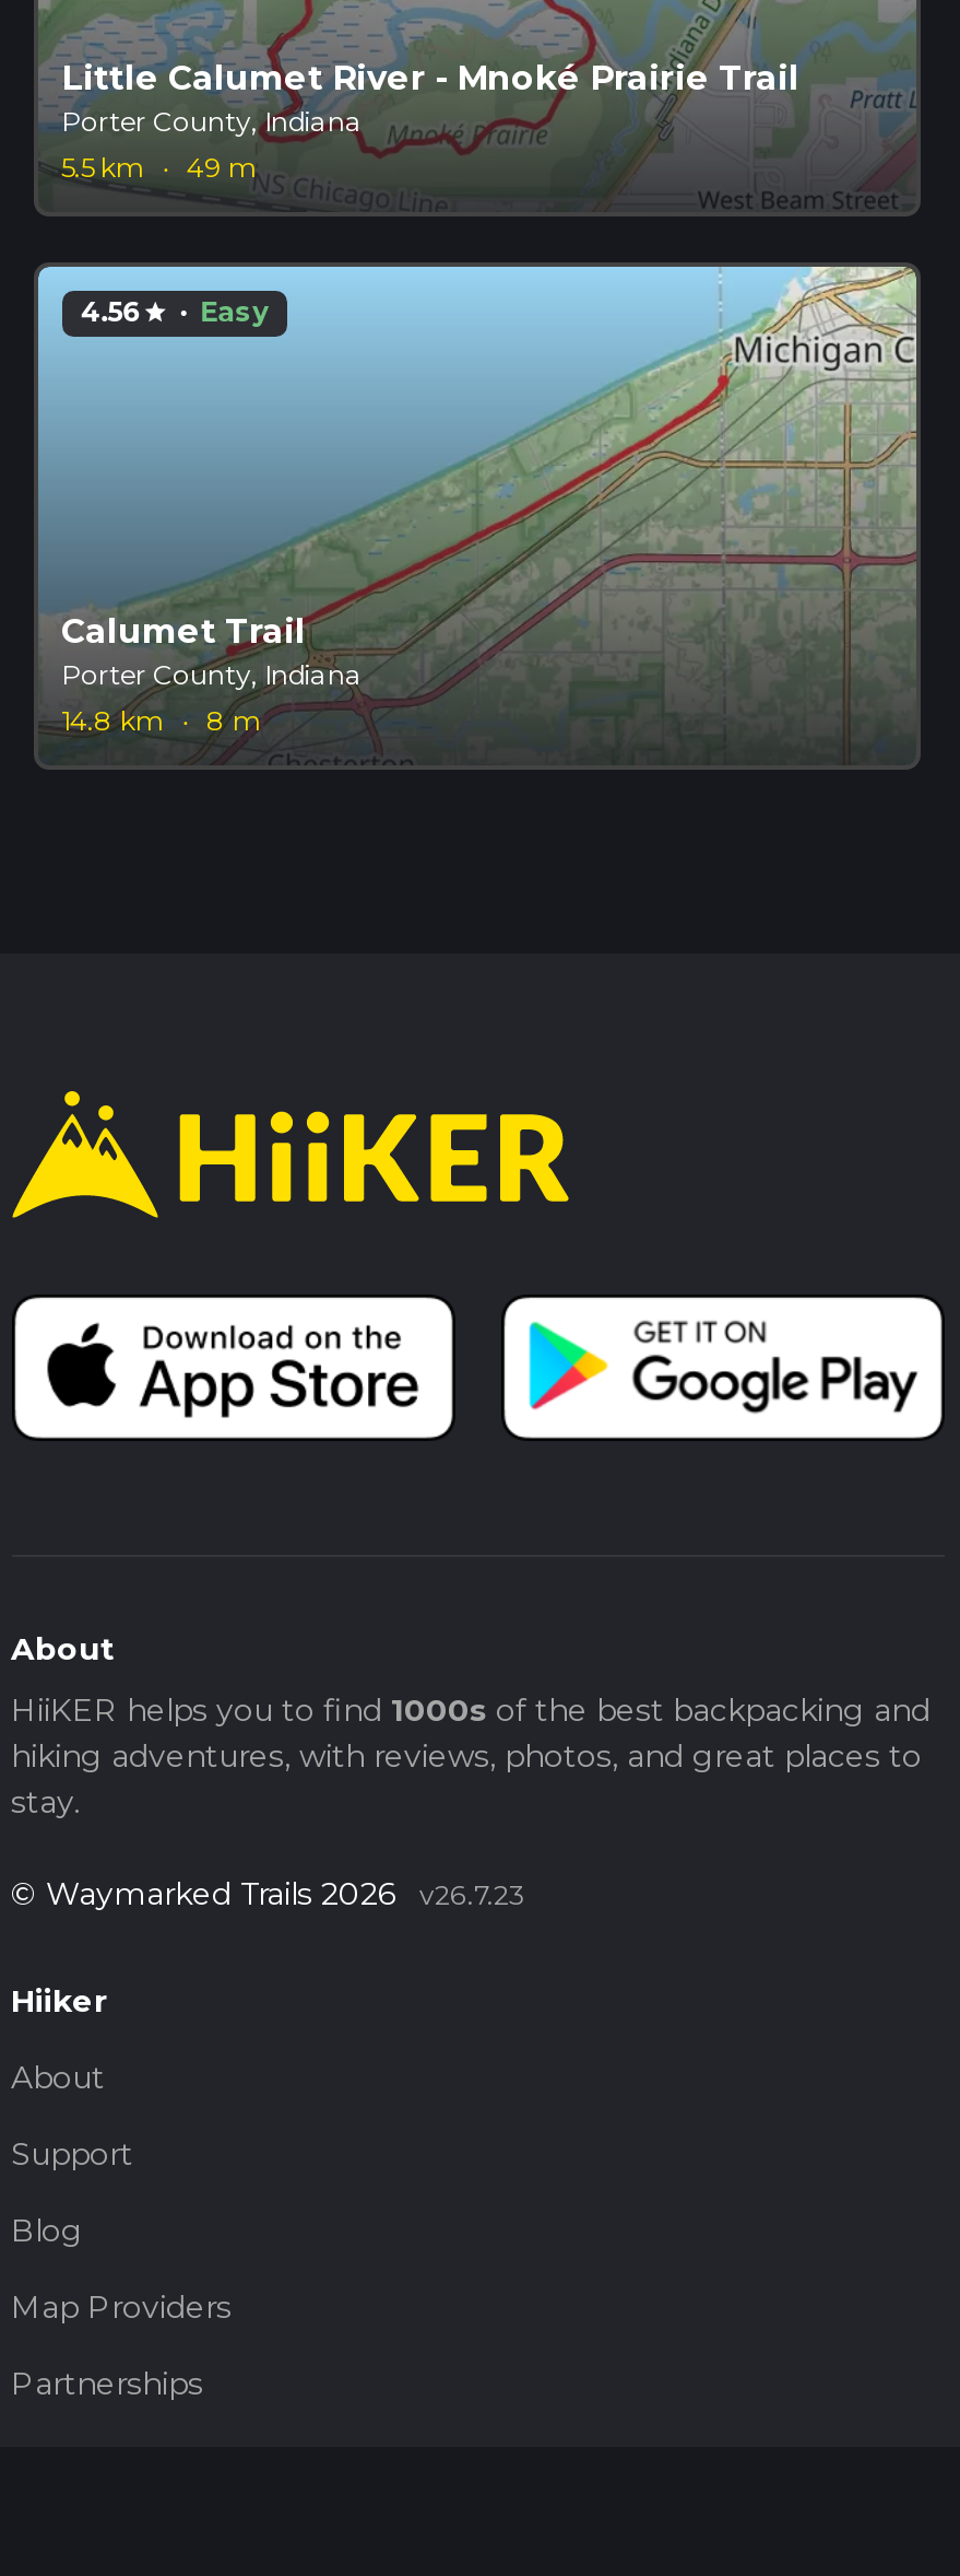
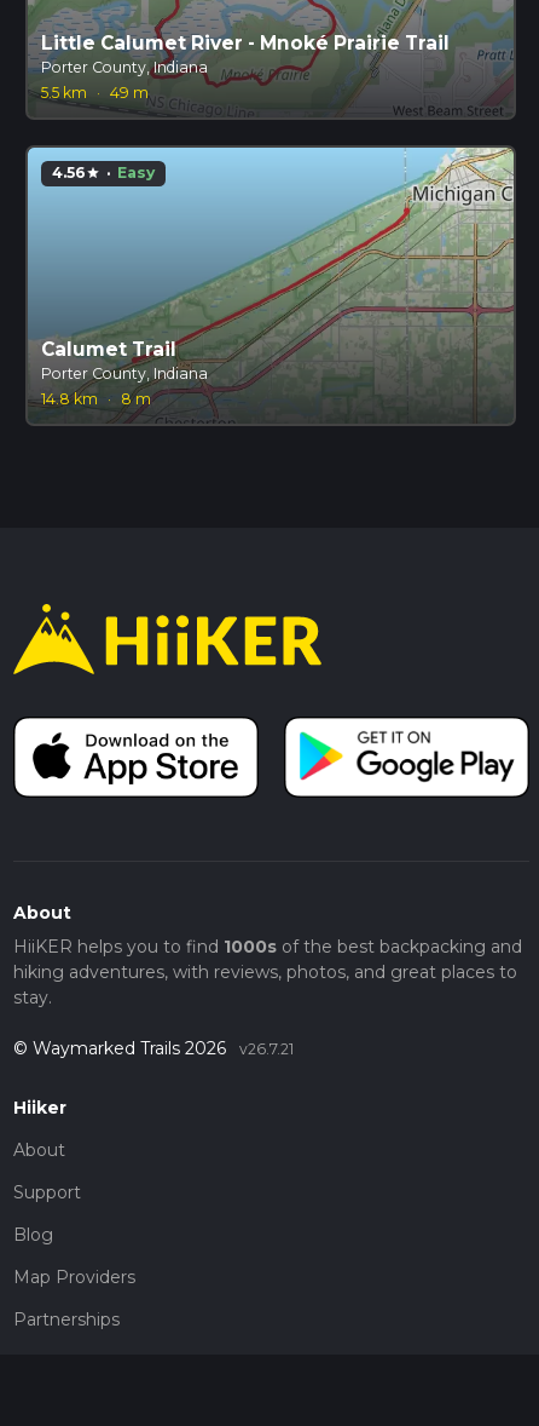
- © Waymarked Trails 2026 v26.7.23
+ © Waymarked Trails 2026 v26.7.21
